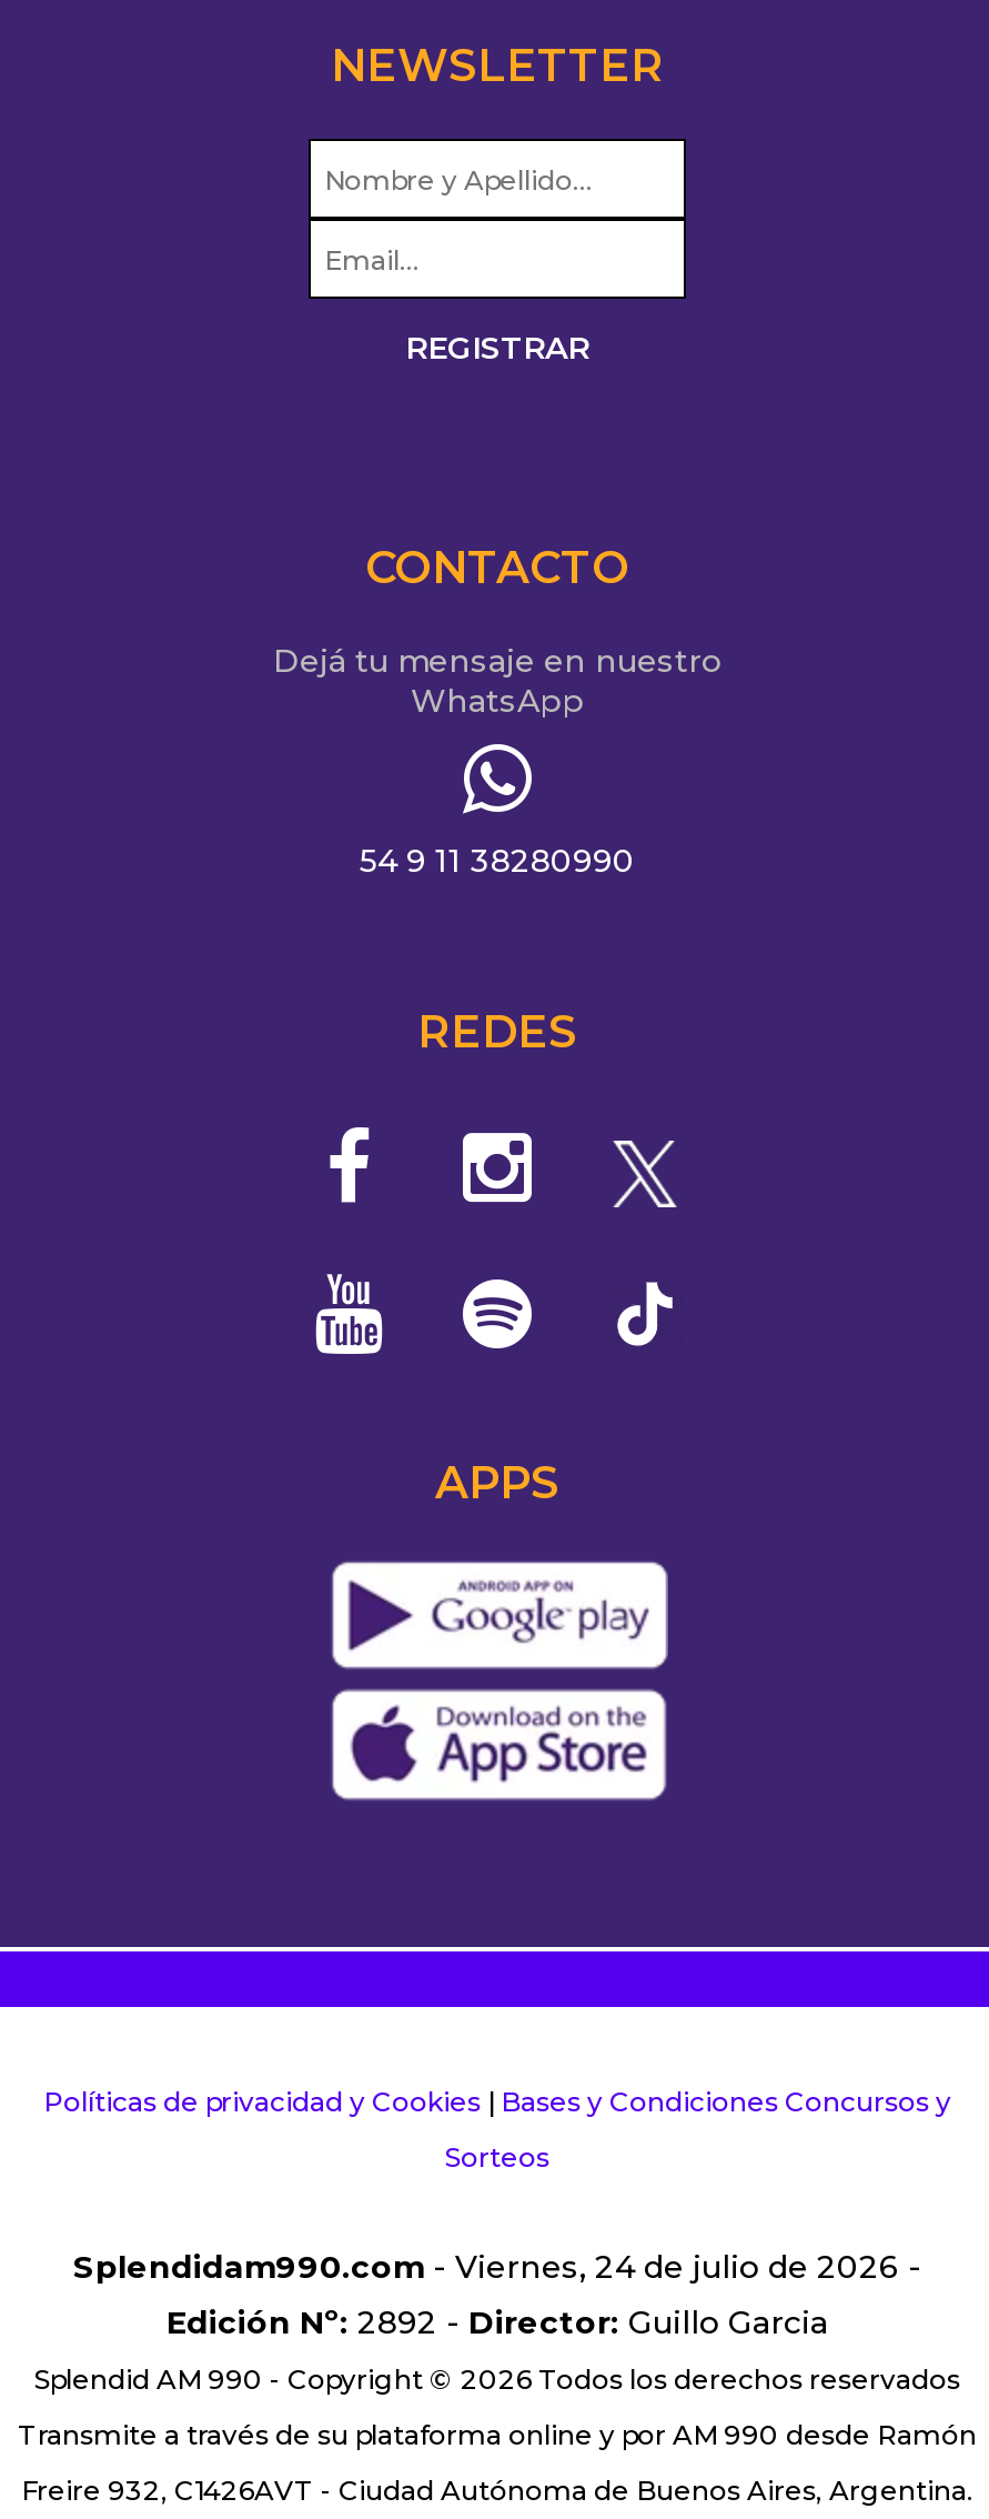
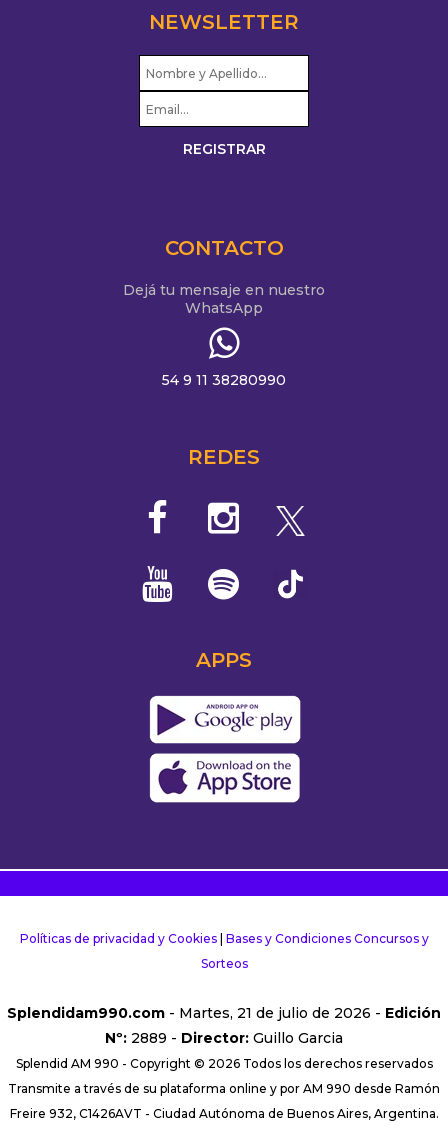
- Splendidam990.com - Viernes, 24 de julio de 2026 -
- Edición Nº: 2892 - Director: Guillo Garcia
+ Splendidam990.com - Martes, 21 de julio de 2026 - Edición
+ Nº: 2889 - Director: Guillo Garcia
